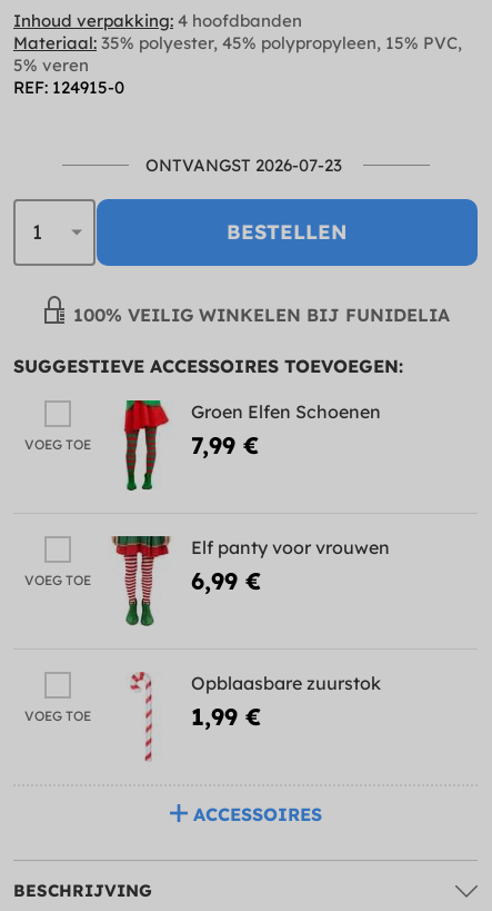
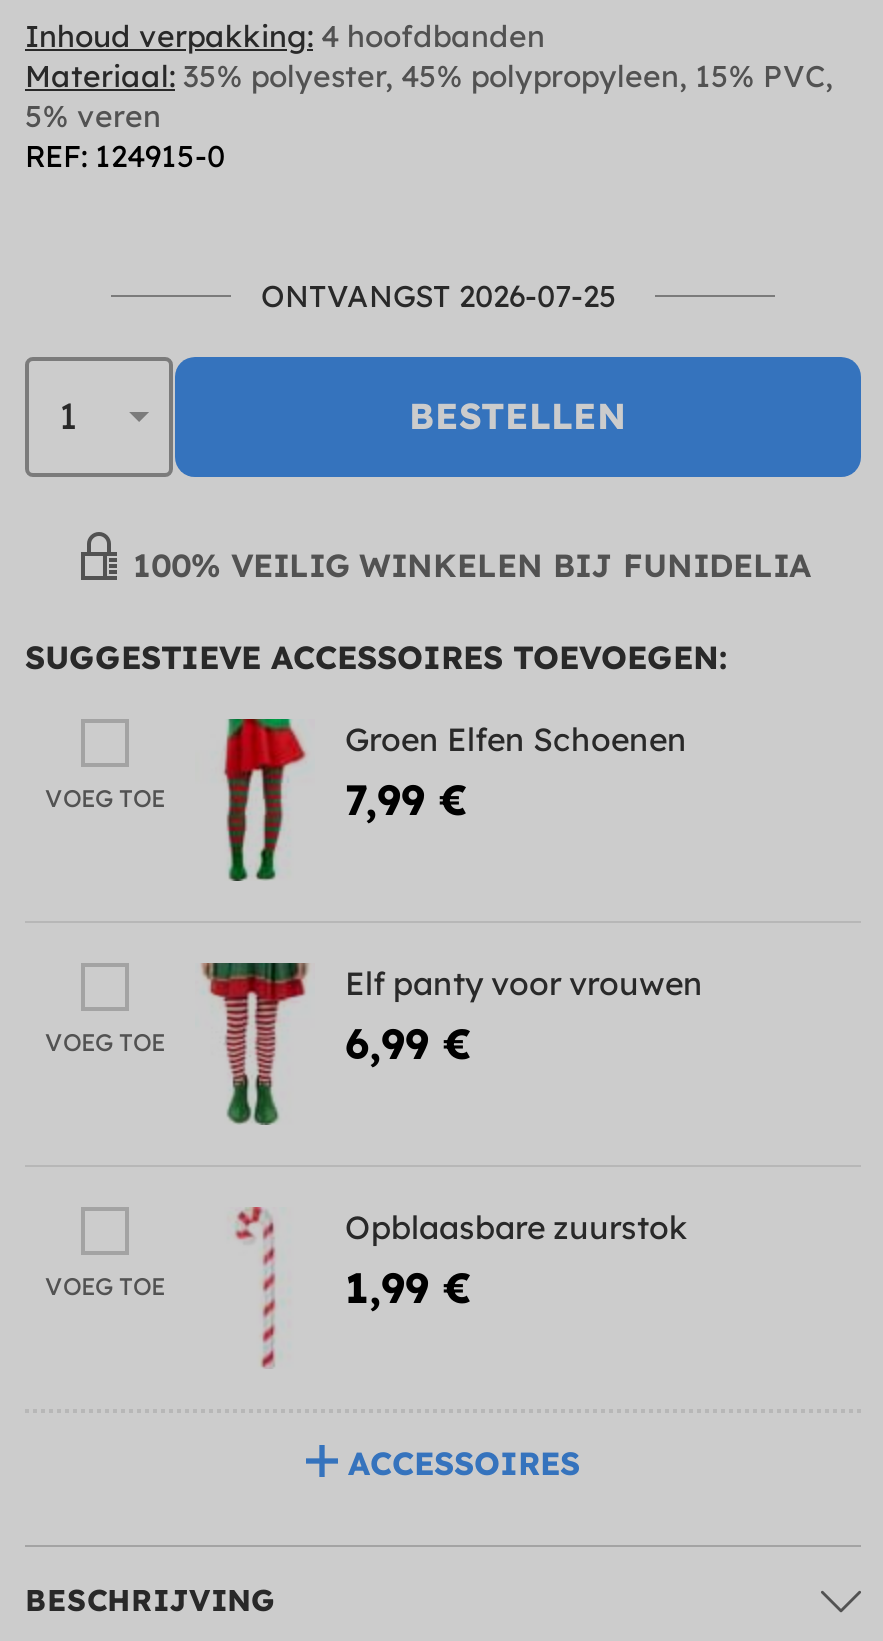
- ONTVANGST 2026-07-23
+ ONTVANGST 2026-07-25
